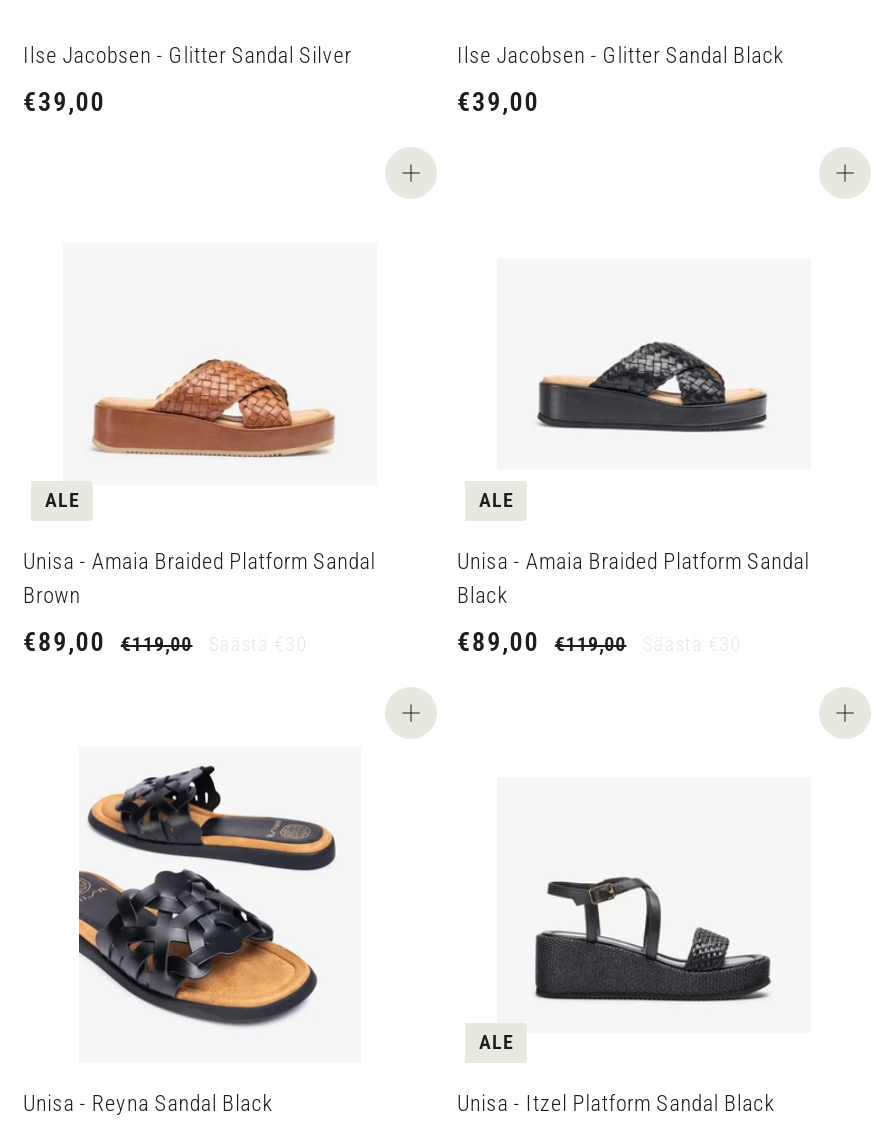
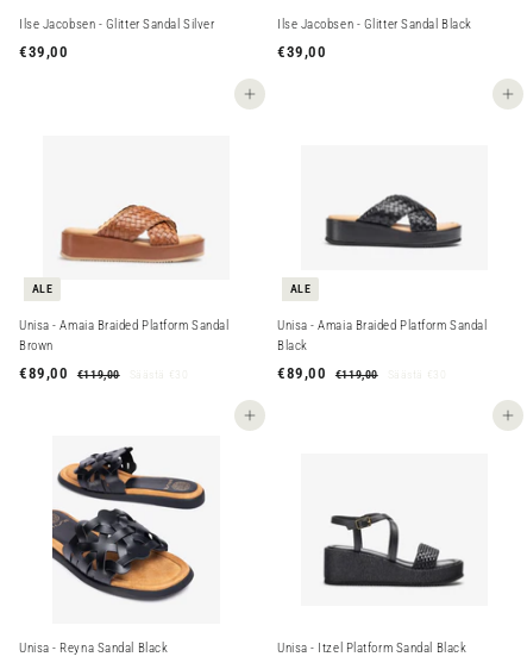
- ALE
